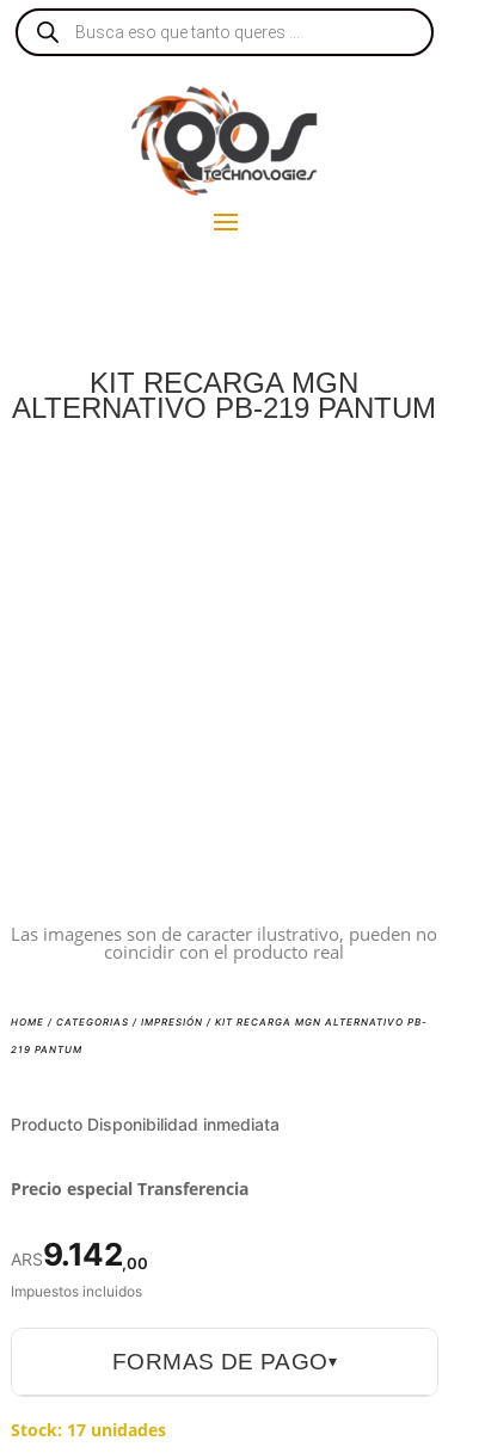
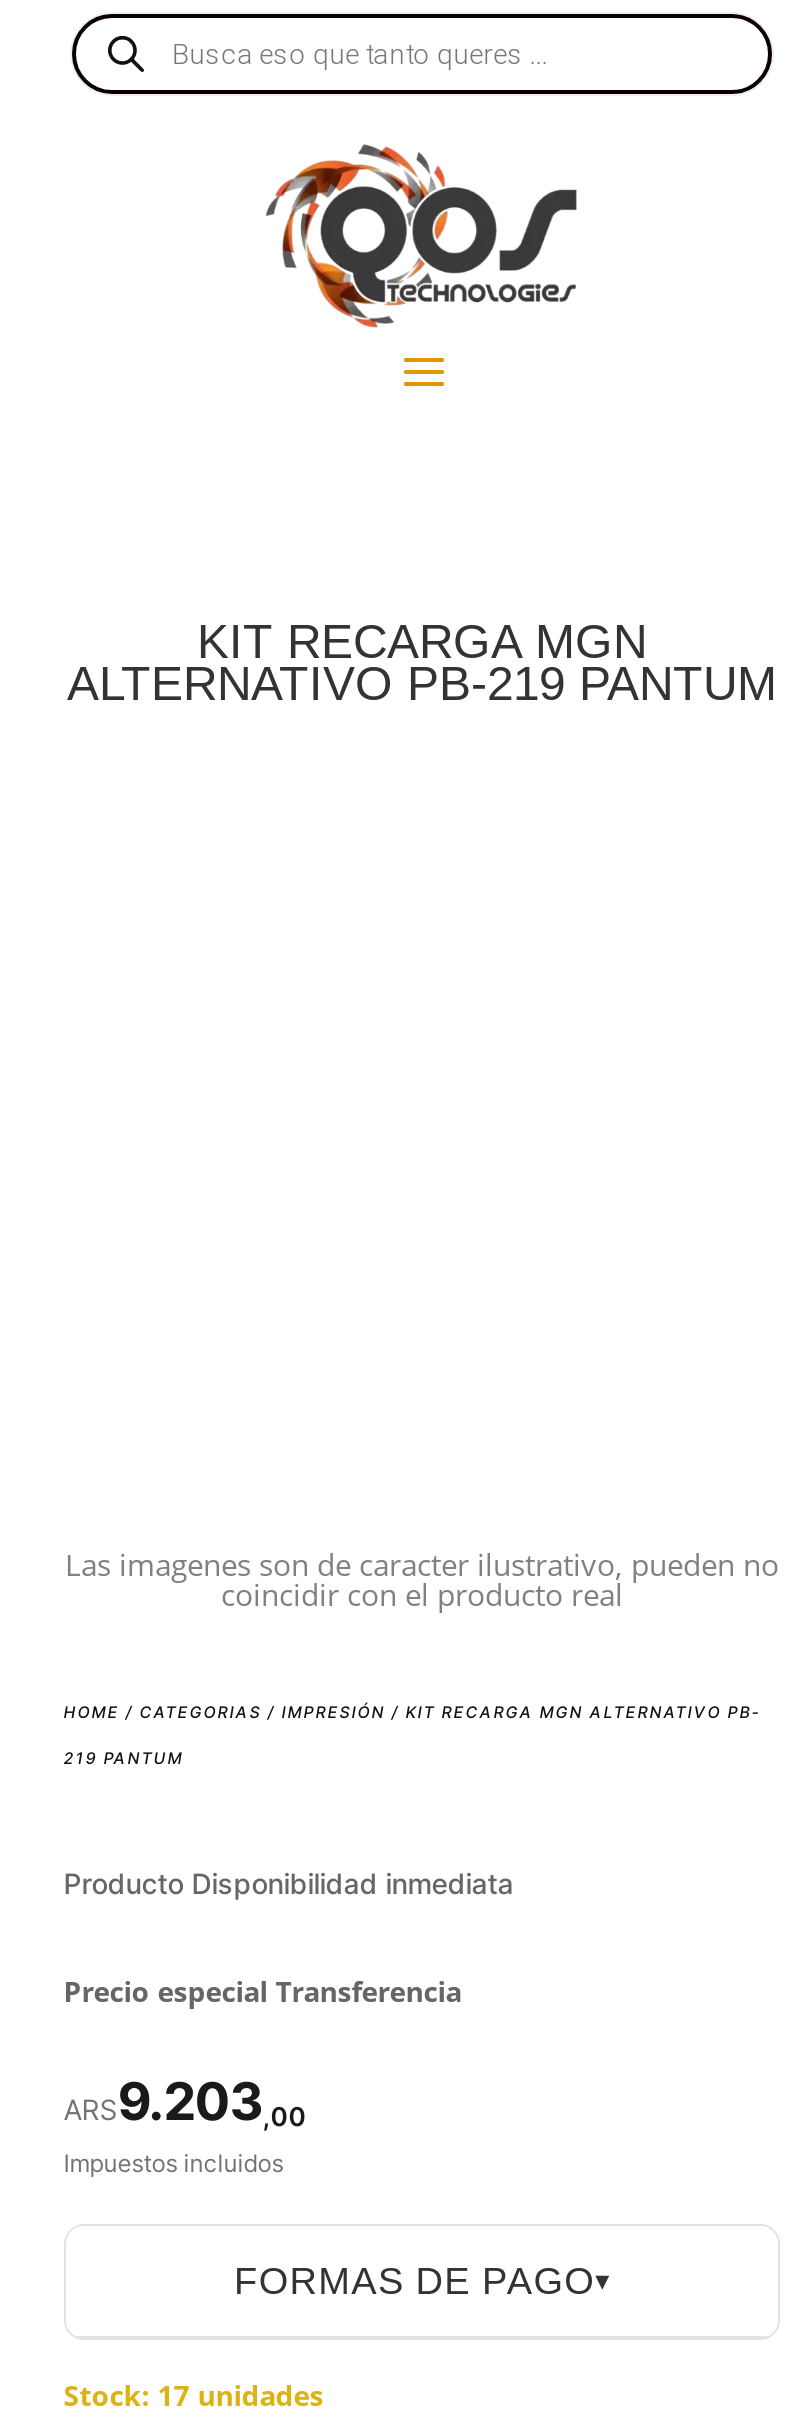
- ARS9.142,00
+ ARS9.203,00
